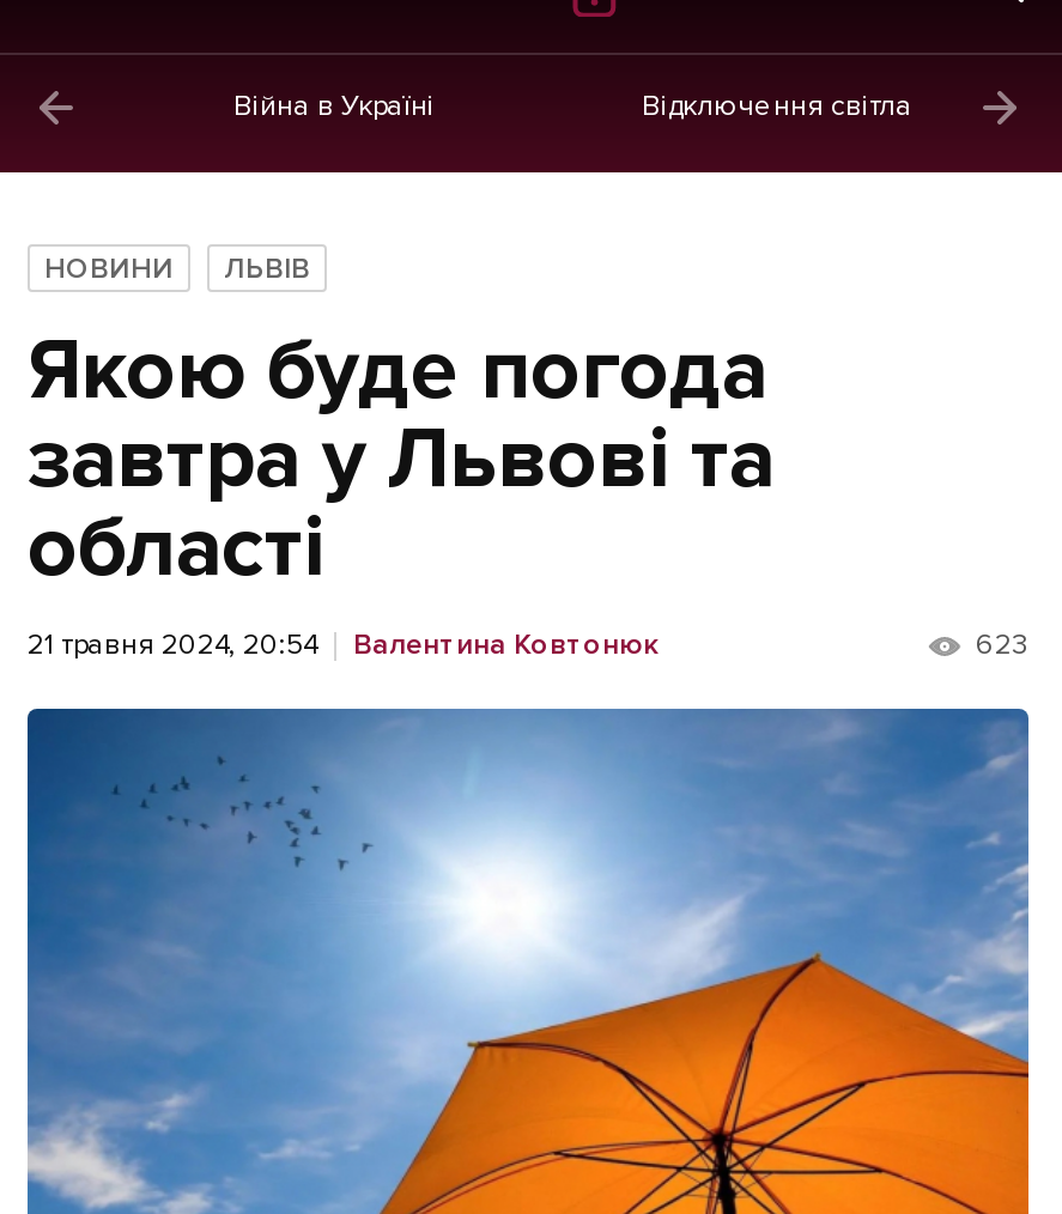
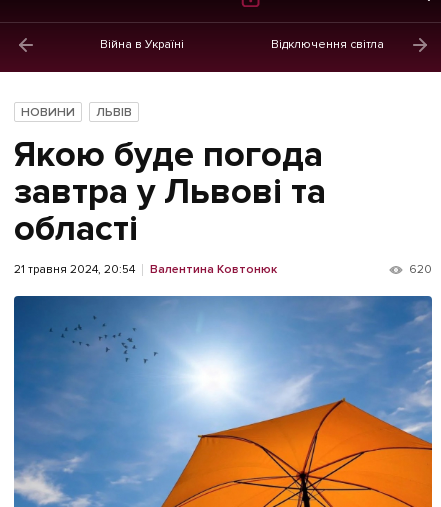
- 623
+ 620
